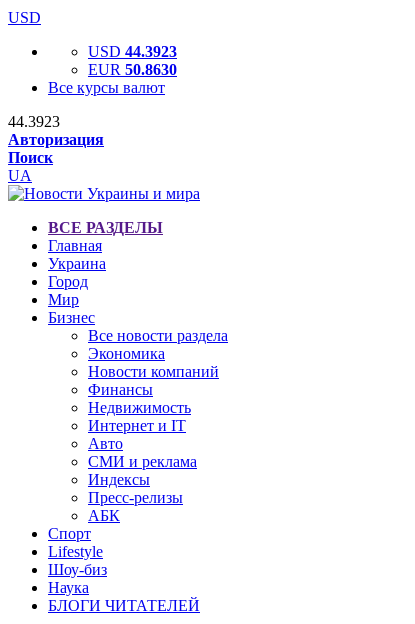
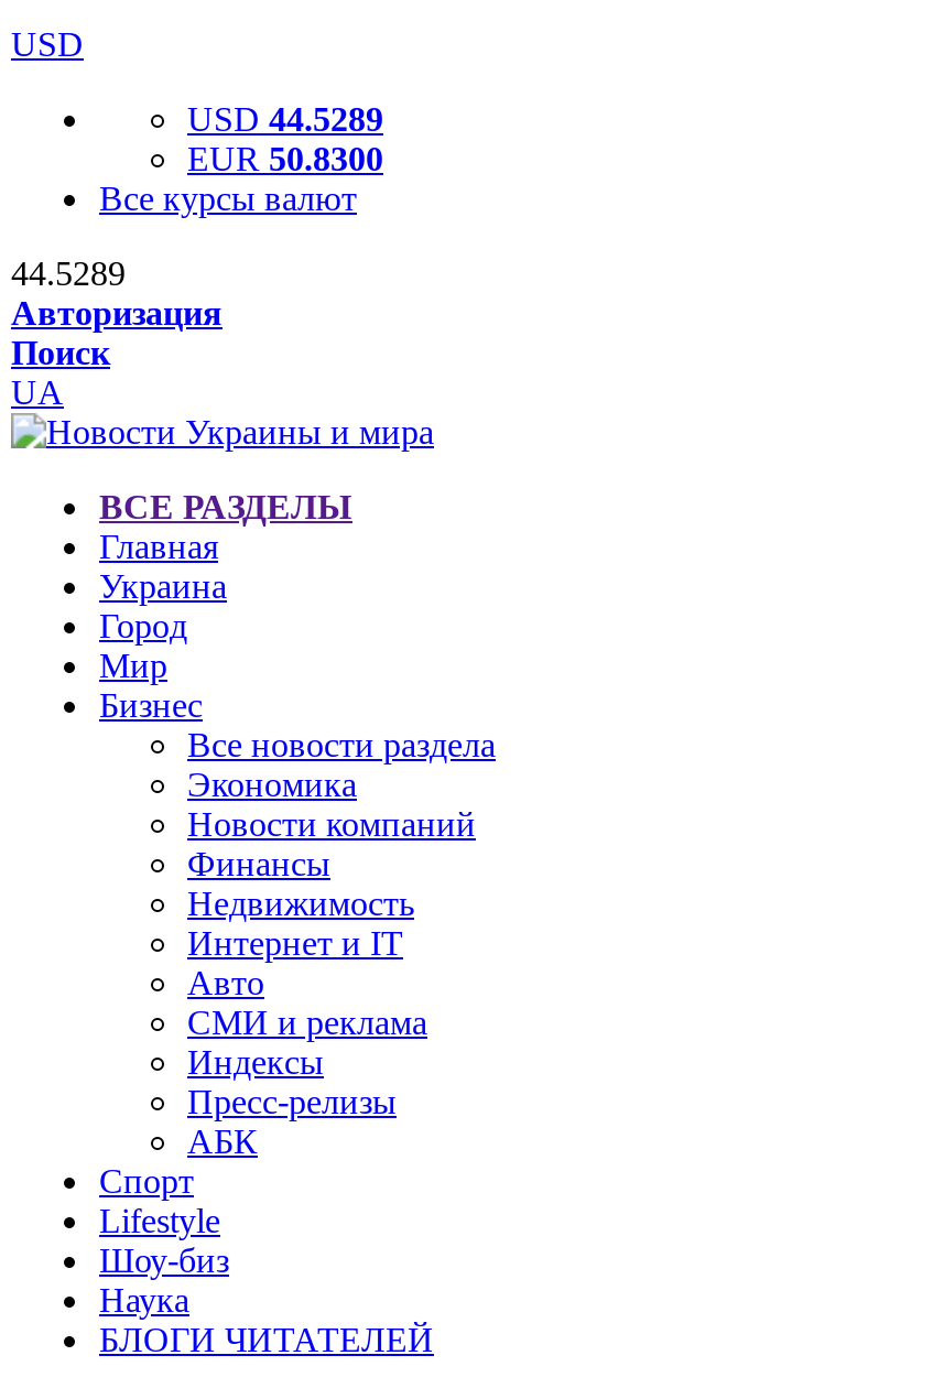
- USD 44.3923
+ USD 44.5289

- EUR 50.8630
+ EUR 50.8300

- 44.3923
+ 44.5289
